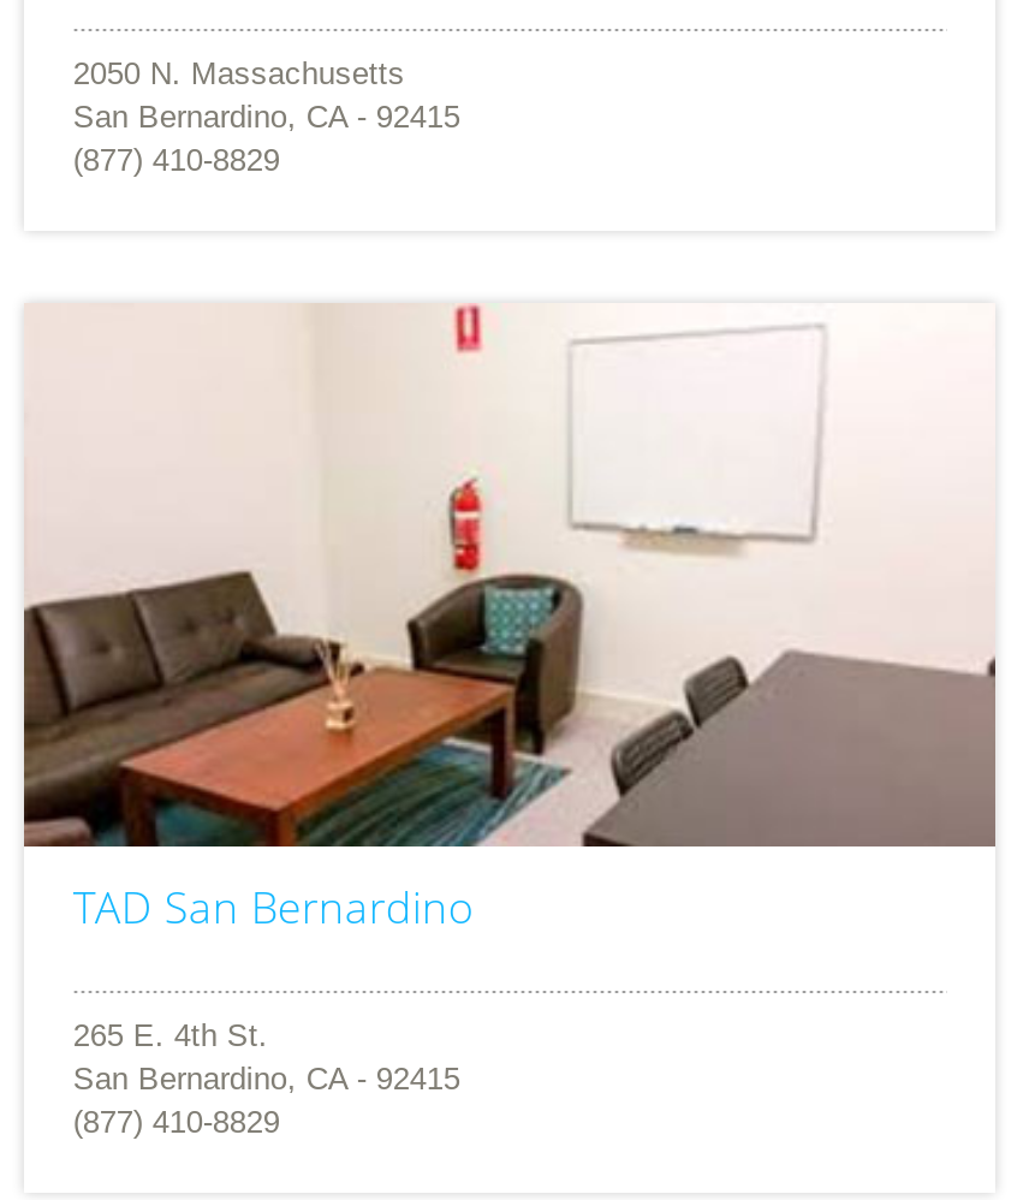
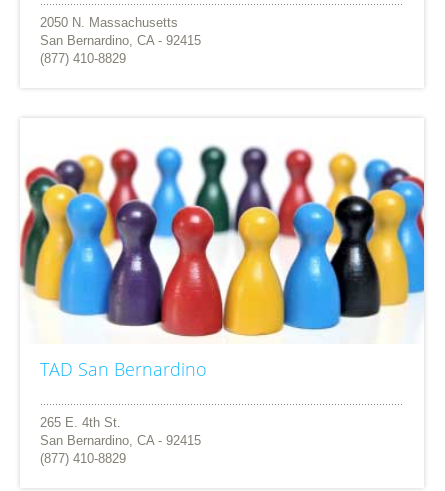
- [image]
+ [image]
